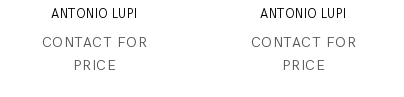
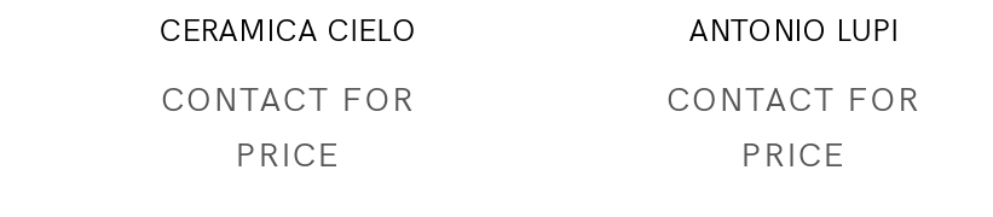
- ANTONIO LUPI
+ CERAMICA CIELO
